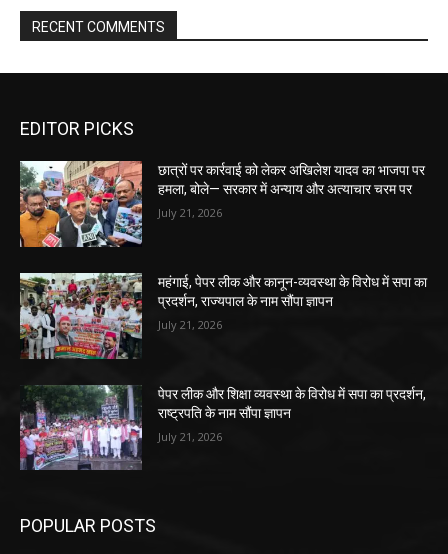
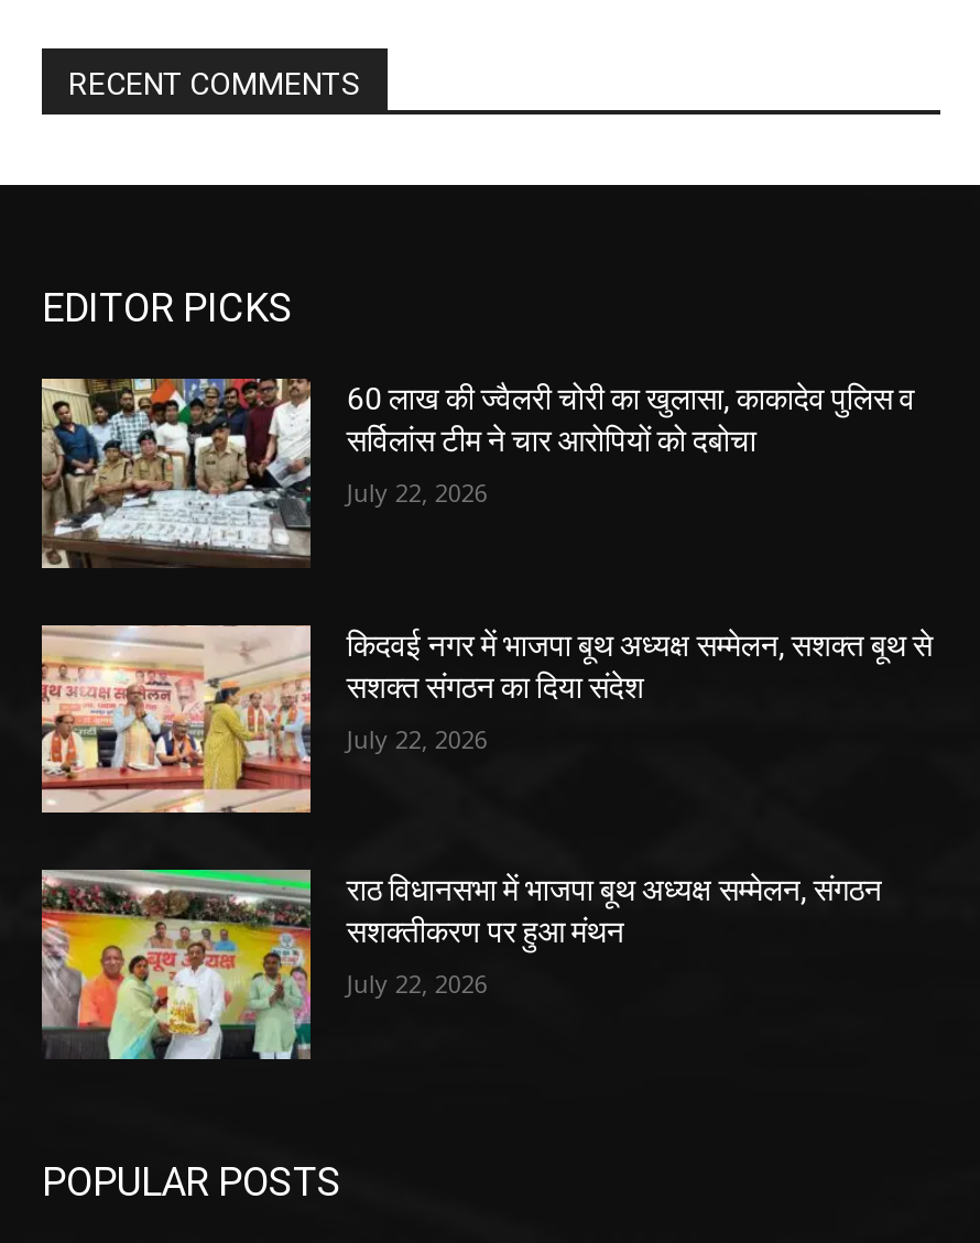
- [image]
- छात्रों पर कार्रवाई को लेकर अखिलेश यादव का भाजपा पर
- हमला, बोले— सरकार में अन्याय और अत्याचार चरम पर
+ [image]
+ 60 लाख की ज्वैलरी चोरी का खुलासा, काकादेव पुलिस व
+ सर्विलांस टीम ने चार आरोपियों को दबोचा

- July 21, 2026
+ July 22, 2026

- [image]
- महंगाई, पेपर लीक और कानून-व्यवस्था के विरोध में सपा का
- प्रदर्शन, राज्यपाल के नाम सौंपा ज्ञापन
+ [image]
+ किदवई नगर में भाजपा बूथ अध्यक्ष सम्मेलन, सशक्त बूथ से
+ सशक्त संगठन का दिया संदेश

- July 21, 2026
+ July 22, 2026

- [image]
- पेपर लीक और शिक्षा व्यवस्था के विरोध में सपा का प्रदर्शन,
- राष्ट्रपति के नाम सौंपा ज्ञापन
+ [image]
+ राठ विधानसभा में भाजपा बूथ अध्यक्ष सम्मेलन, संगठन
+ सशक्तीकरण पर हुआ मंथन

- July 21, 2026
+ July 22, 2026
